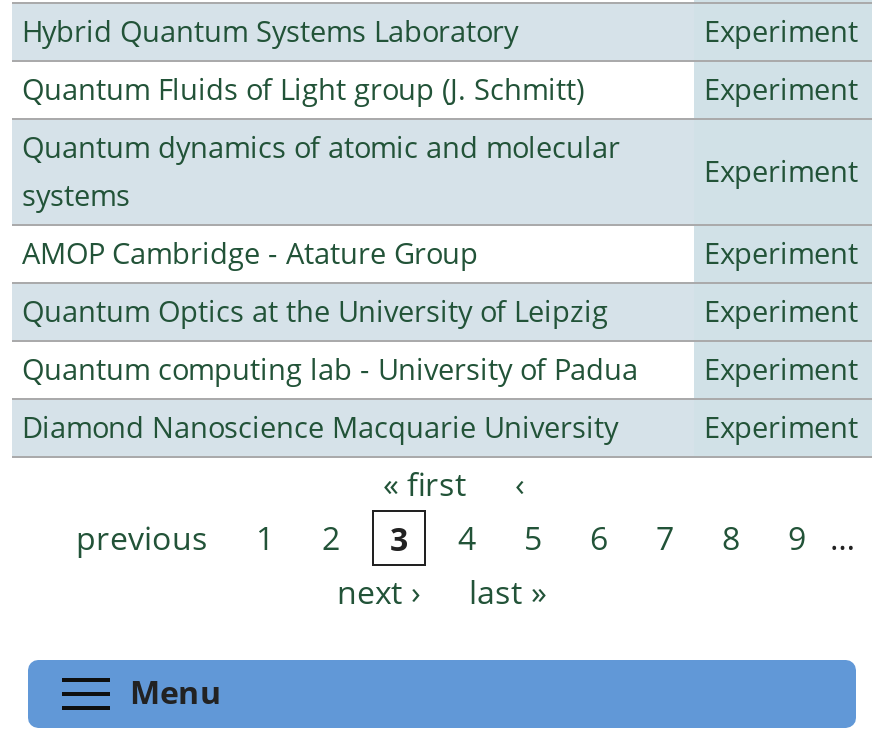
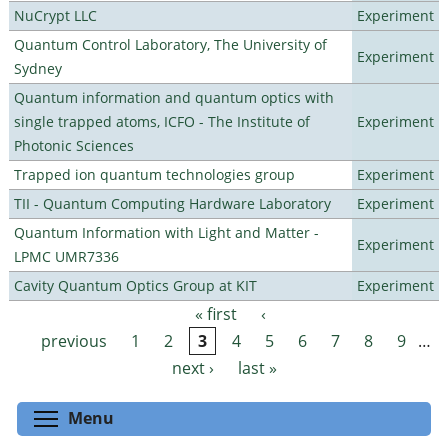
- Hybrid Quantum Systems Laboratory
+ NuCrypt LLC

- Quantum Fluids of Light group (J. Schmitt)
+ Quantum Control Laboratory, The University of
+ Sydney

- Quantum dynamics of atomic and molecular
- systems
+ Quantum information and quantum optics with
+ single trapped atoms, ICFO - The Institute of
+ Photonic Sciences

- AMOP Cambridge - Atature Group
+ Trapped ion quantum technologies group

- Quantum Optics at the University of Leipzig
+ TII - Quantum Computing Hardware Laboratory

- Quantum computing lab - University of Padua
+ Quantum Information with Light and Matter -
+ LPMC UMR7336

- Diamond Nanoscience Macquarie University
+ Cavity Quantum Optics Group at KIT
